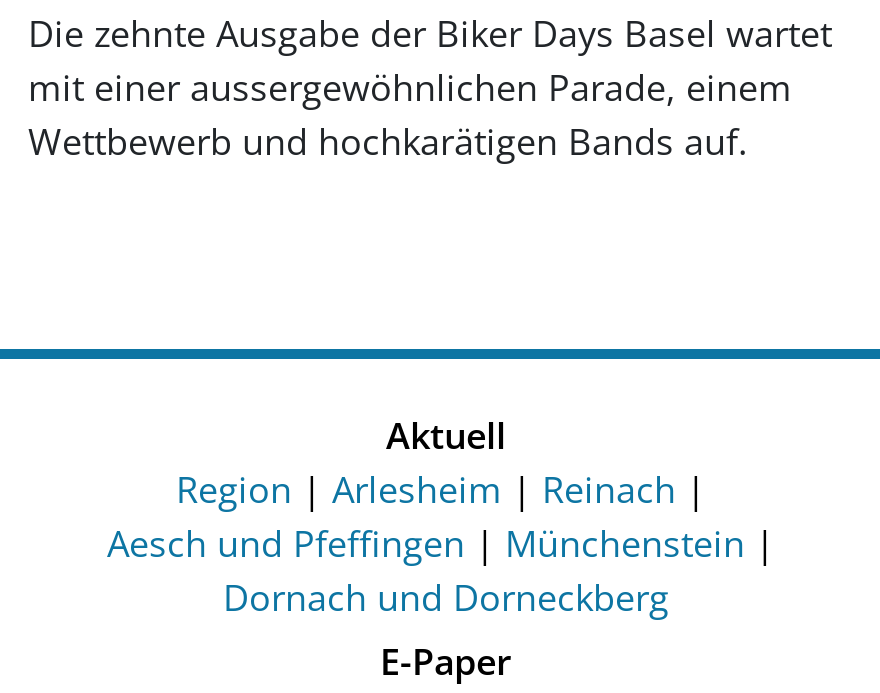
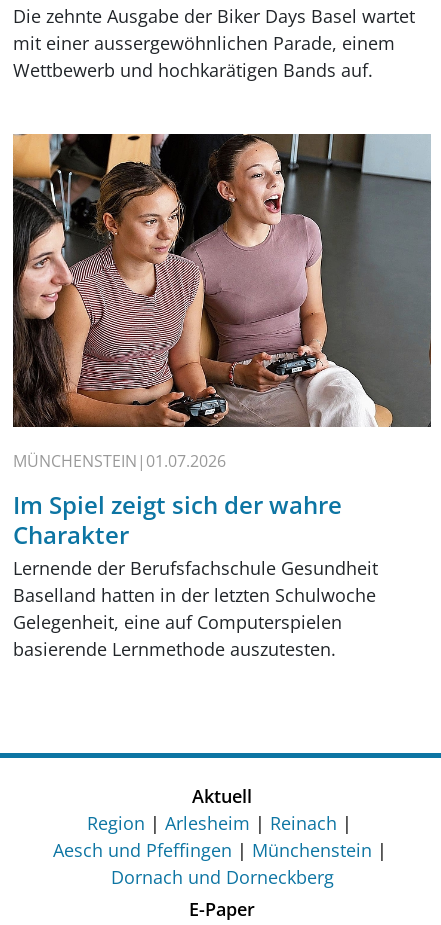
+ [image]
+ MÜNCHENSTEIN 01.07.2026
+ Im Spiel zeigt sich der wahre
+ Charakter
+ Lernende der Berufsfachschule Gesundheit
+ Baselland hatten in der letzten Schulwoche
+ Gelegenheit, eine auf Computerspielen
+ basierende Lernmethode auszutesten.
